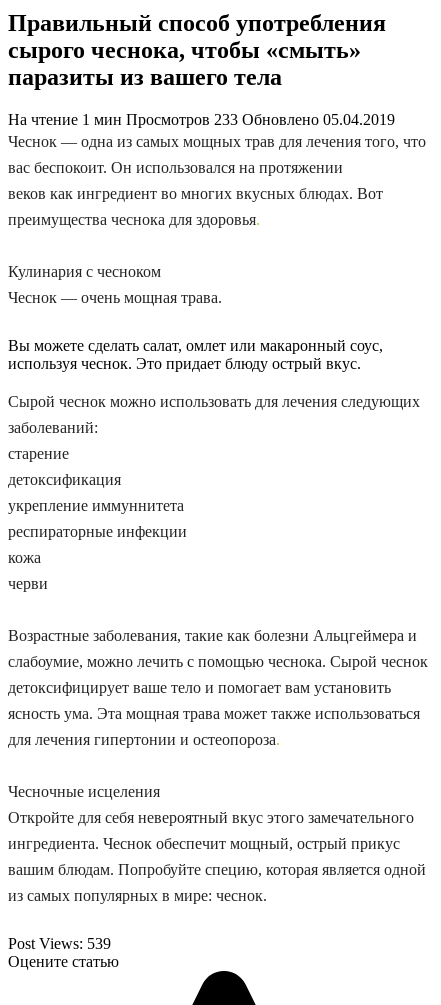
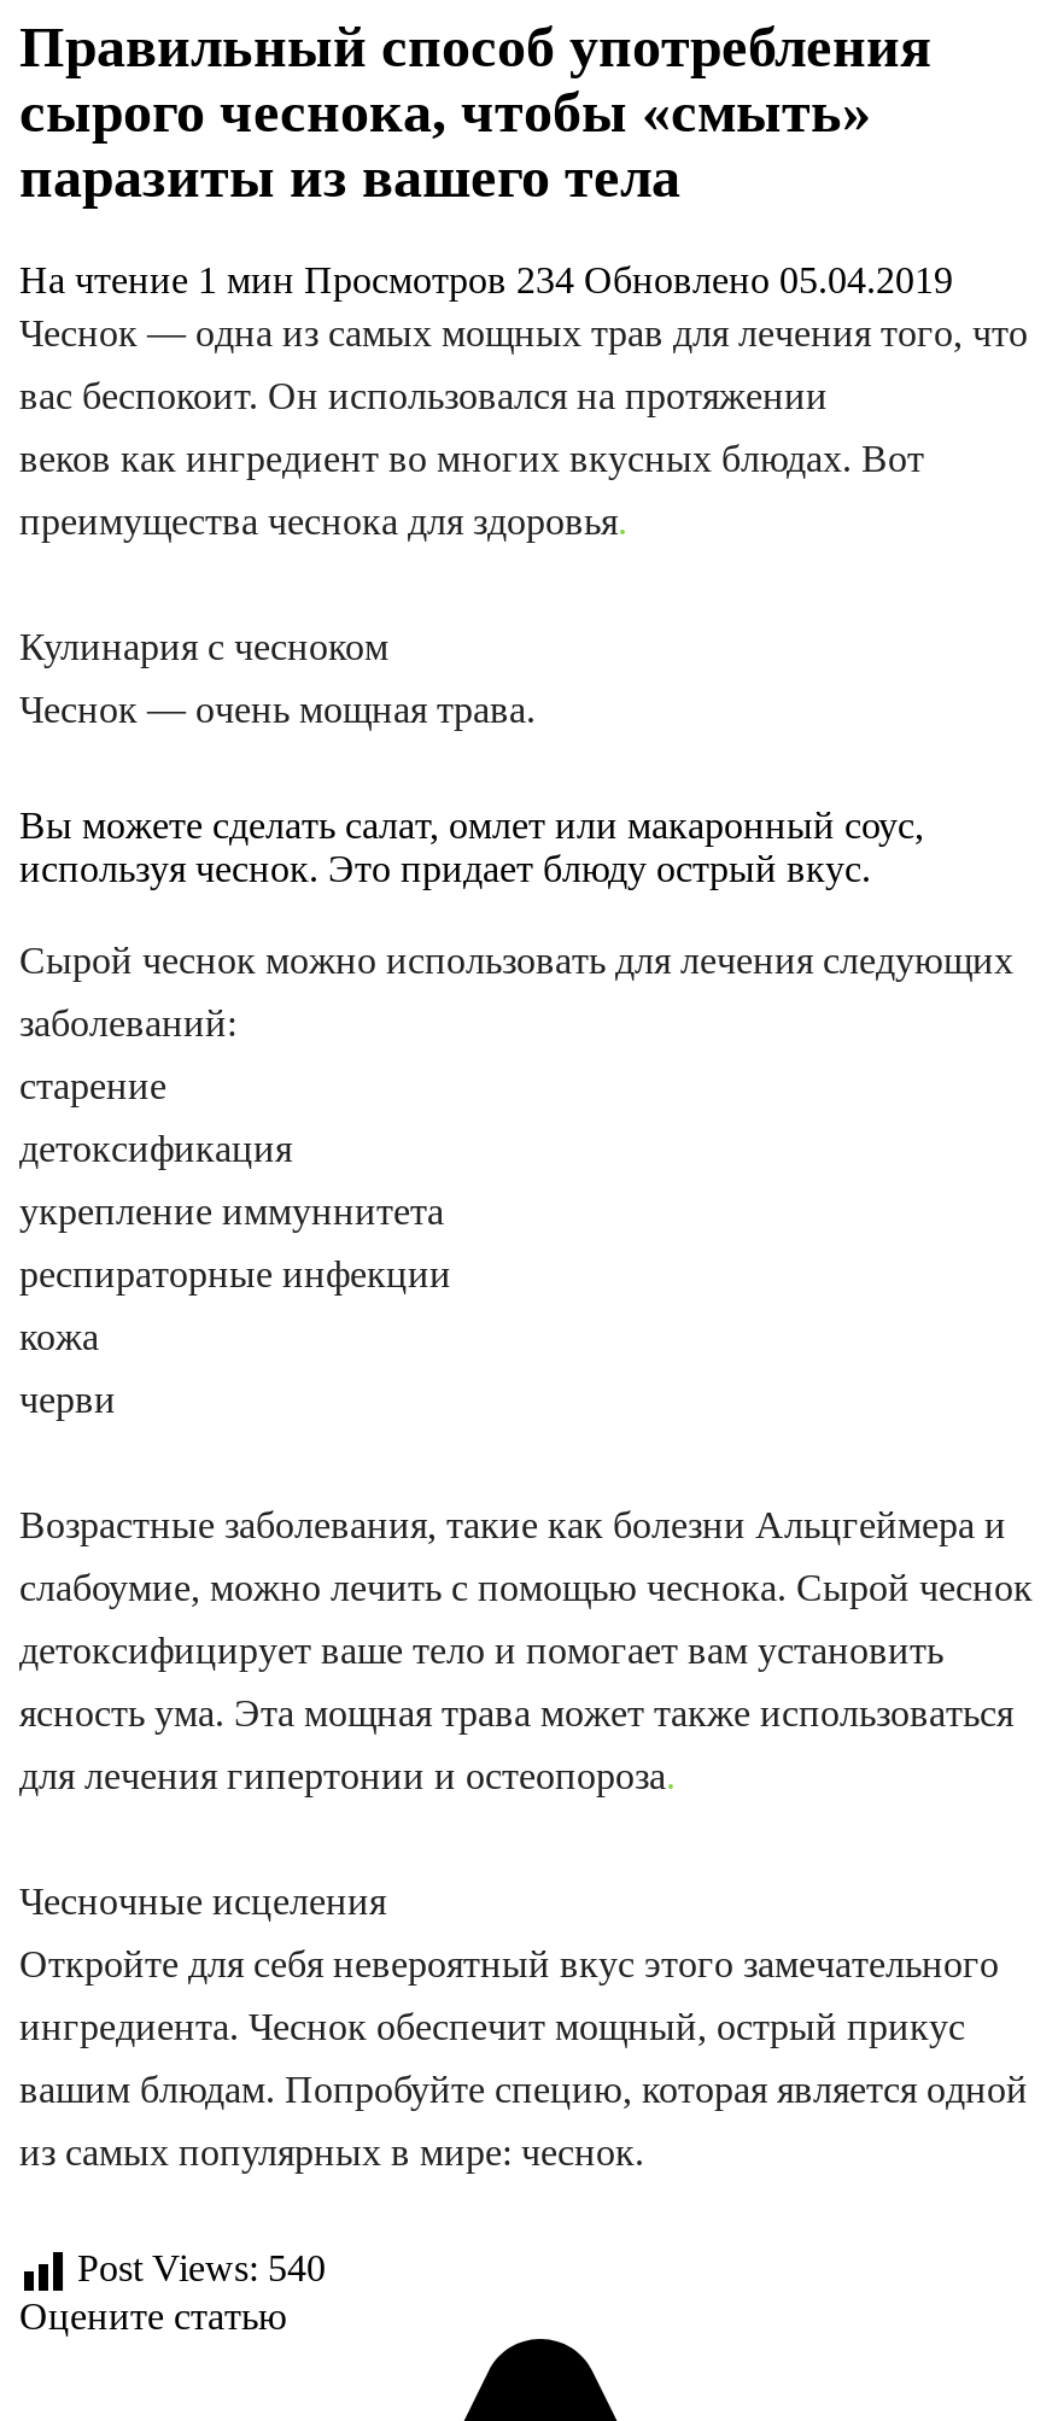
- На чтение 1 мин Просмотров 233 Обновлено 05.04.2019
+ На чтение 1 мин Просмотров 234 Обновлено 05.04.2019

- Post Views: 539
+ Post Views: 540
